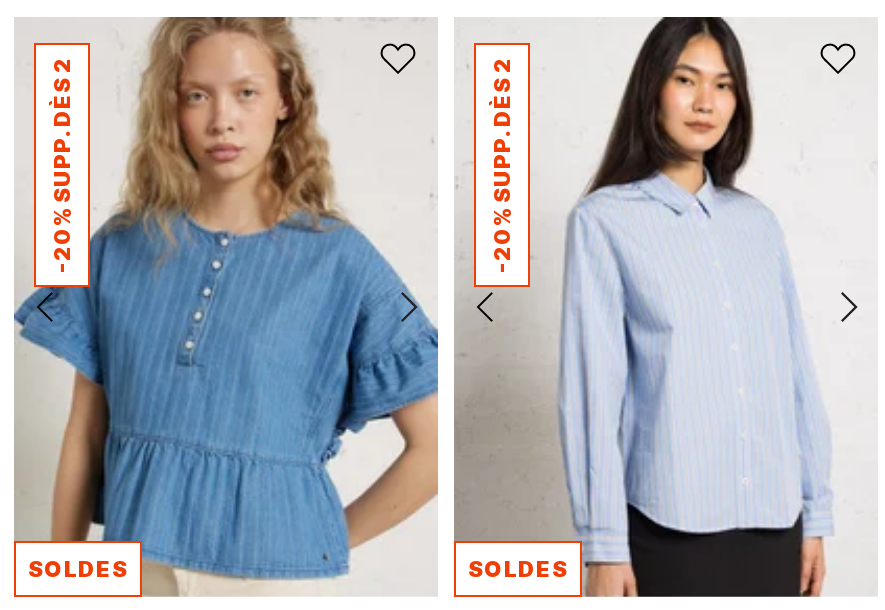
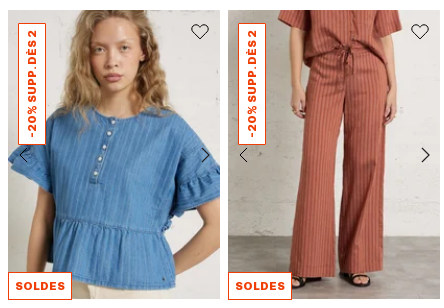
- [image]
+ [image]
